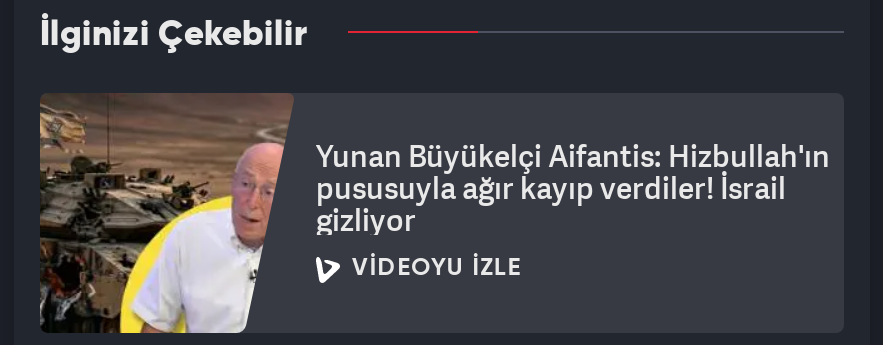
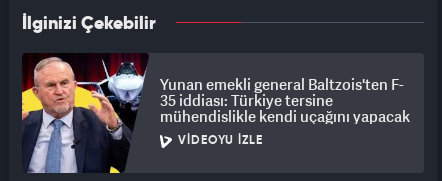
- [image]
- Yunan Büyükelçi Aifantis: Hizbullah'ın
- pususuyla ağır kayıp verdiler! İsrail
- gizliyor
+ [image]
+ Yunan emekli general Baltzois'ten F-
+ 35 iddiası: Türkiye tersine
+ mühendislikle kendi uçağını yapacak
